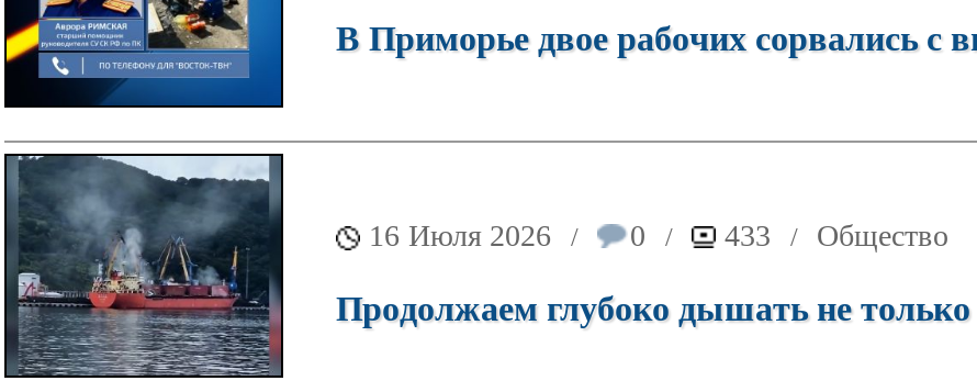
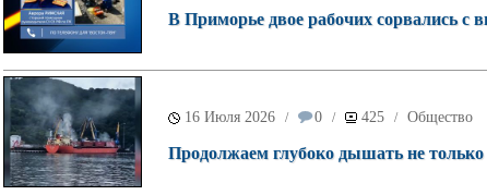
- 16 Июля 2026 / 0 / 433 / Общество
+ 16 Июля 2026 / 0 / 425 / Общество
